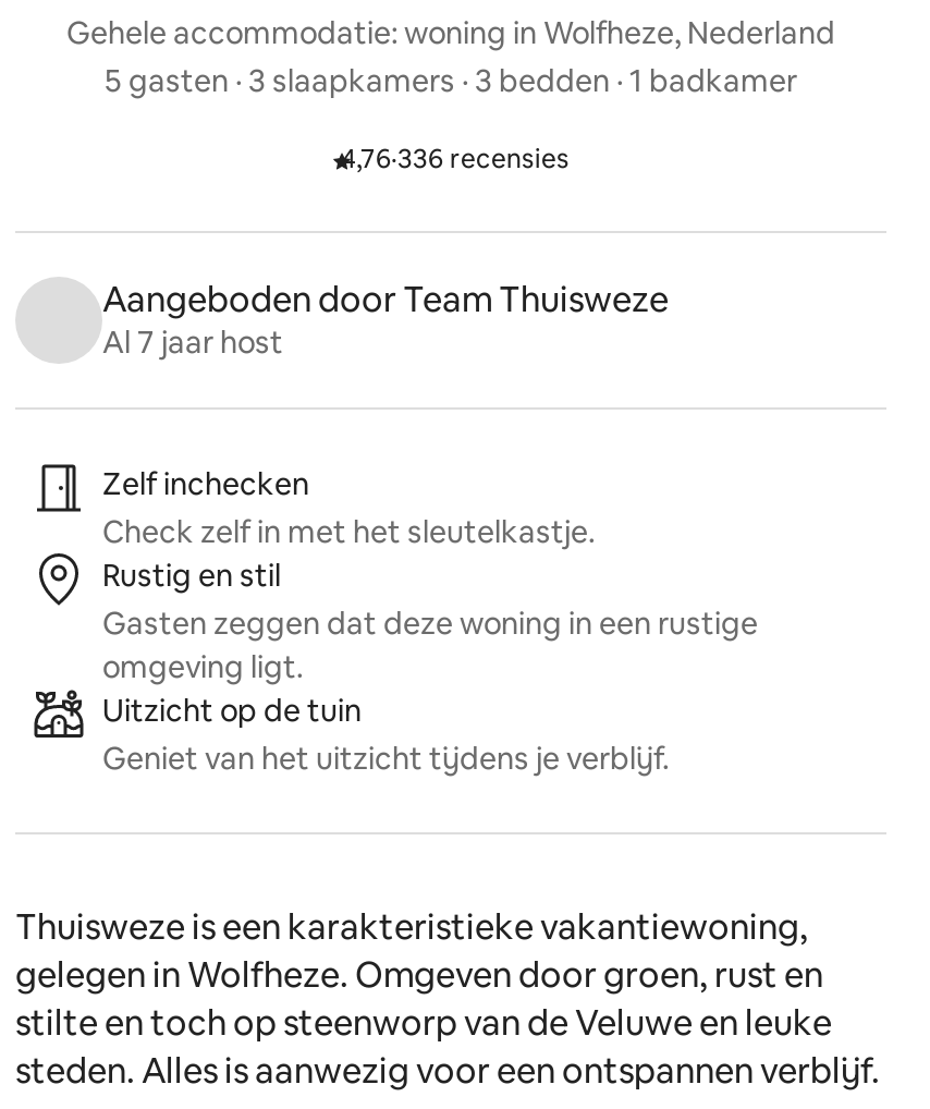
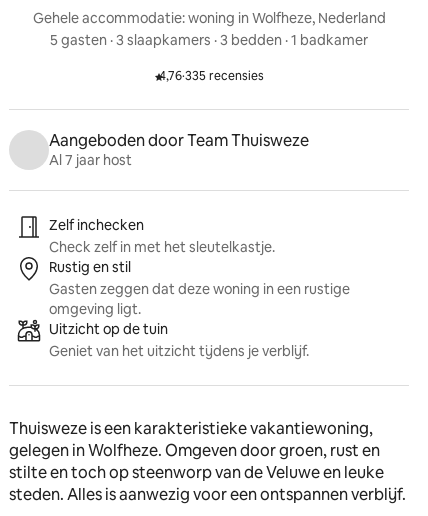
- 4,76·336 recensies
+ 4,76·335 recensies
